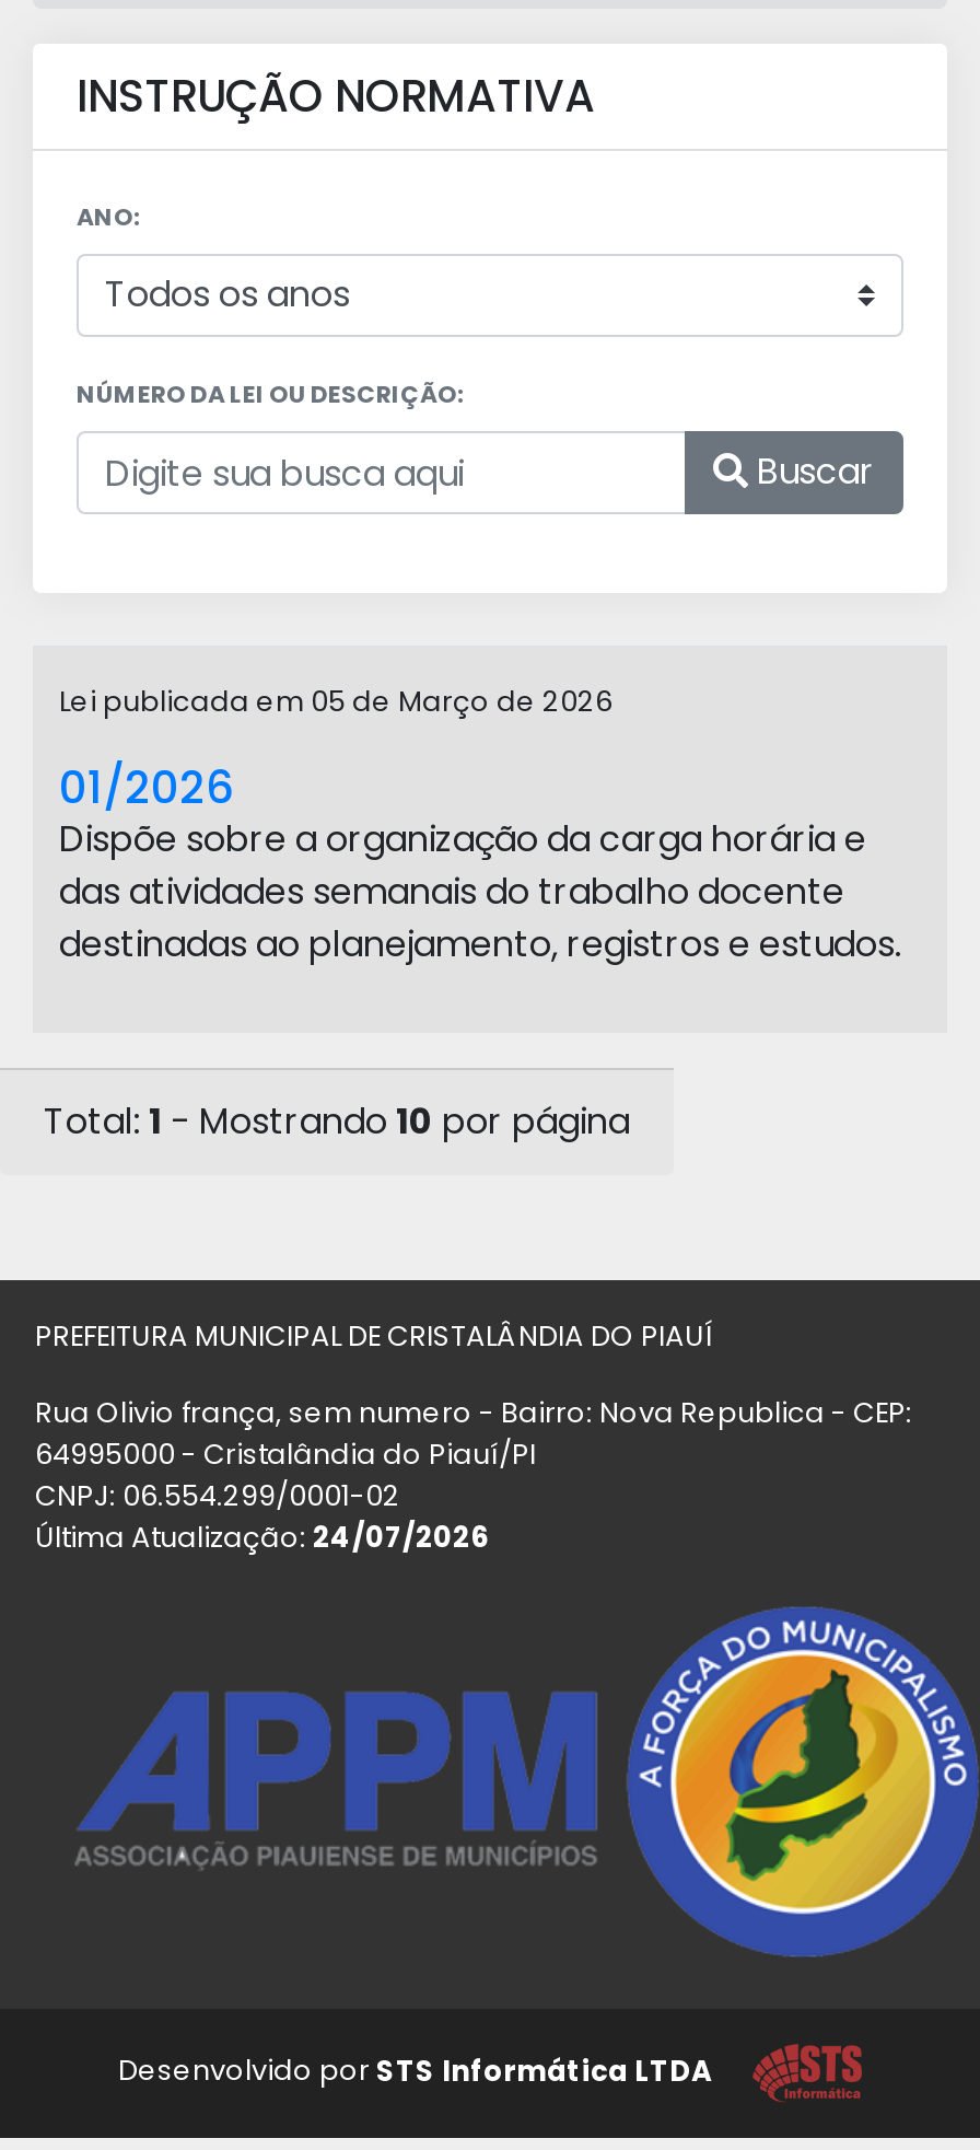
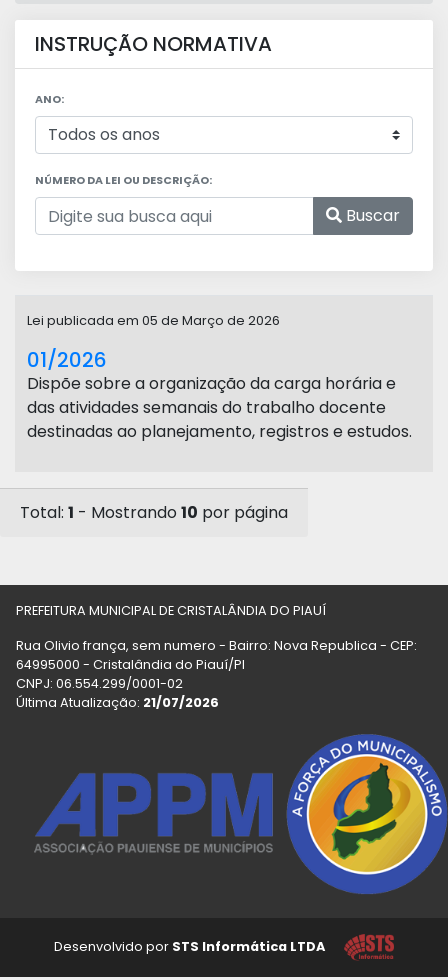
- Última Atualização: 24/07/2026
+ Última Atualização: 21/07/2026
